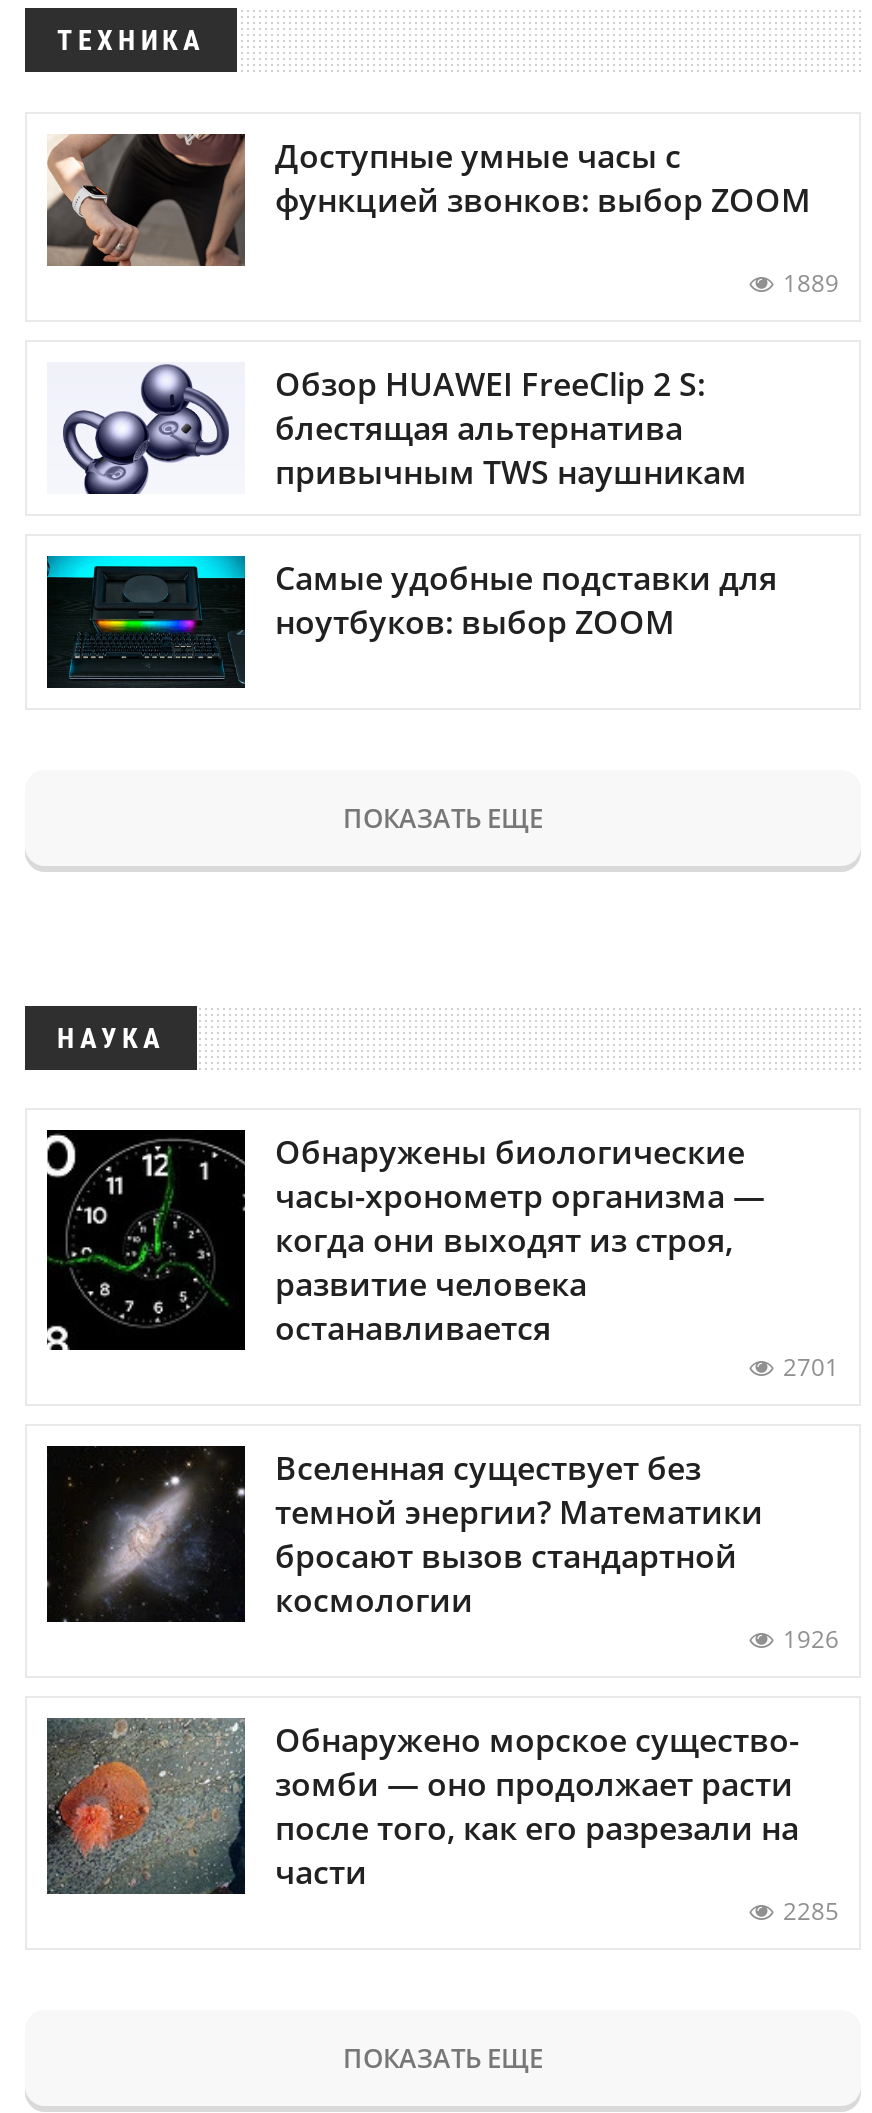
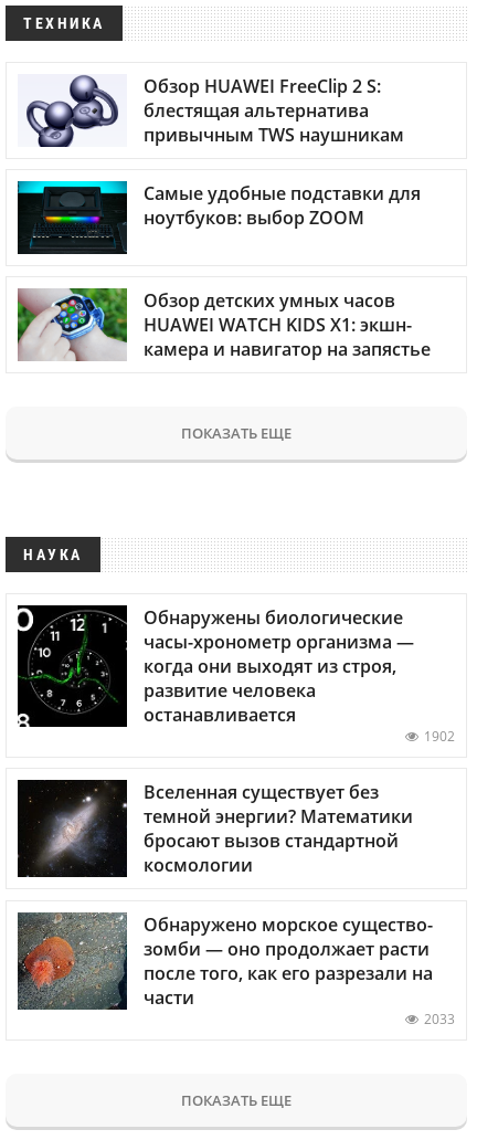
- [image]
- Доступные умные часы с
- функцией звонков: выбор ZOOM
- 1889

moved up: [image] | Обзор HUAWEI FreeClip 2 S: | блестящая альтернатива | привычным TWS наушникам | Самые удобные подставки для | ноутбуков: выбор ZOOM

+ [image]
+ Обзор детских умных часов
+ HUAWEI WATCH KIDS X1: экшн-
+ камера и навигатор на запястье

- 2701
+ 1902

- 1926

- 2285
+ 2033
